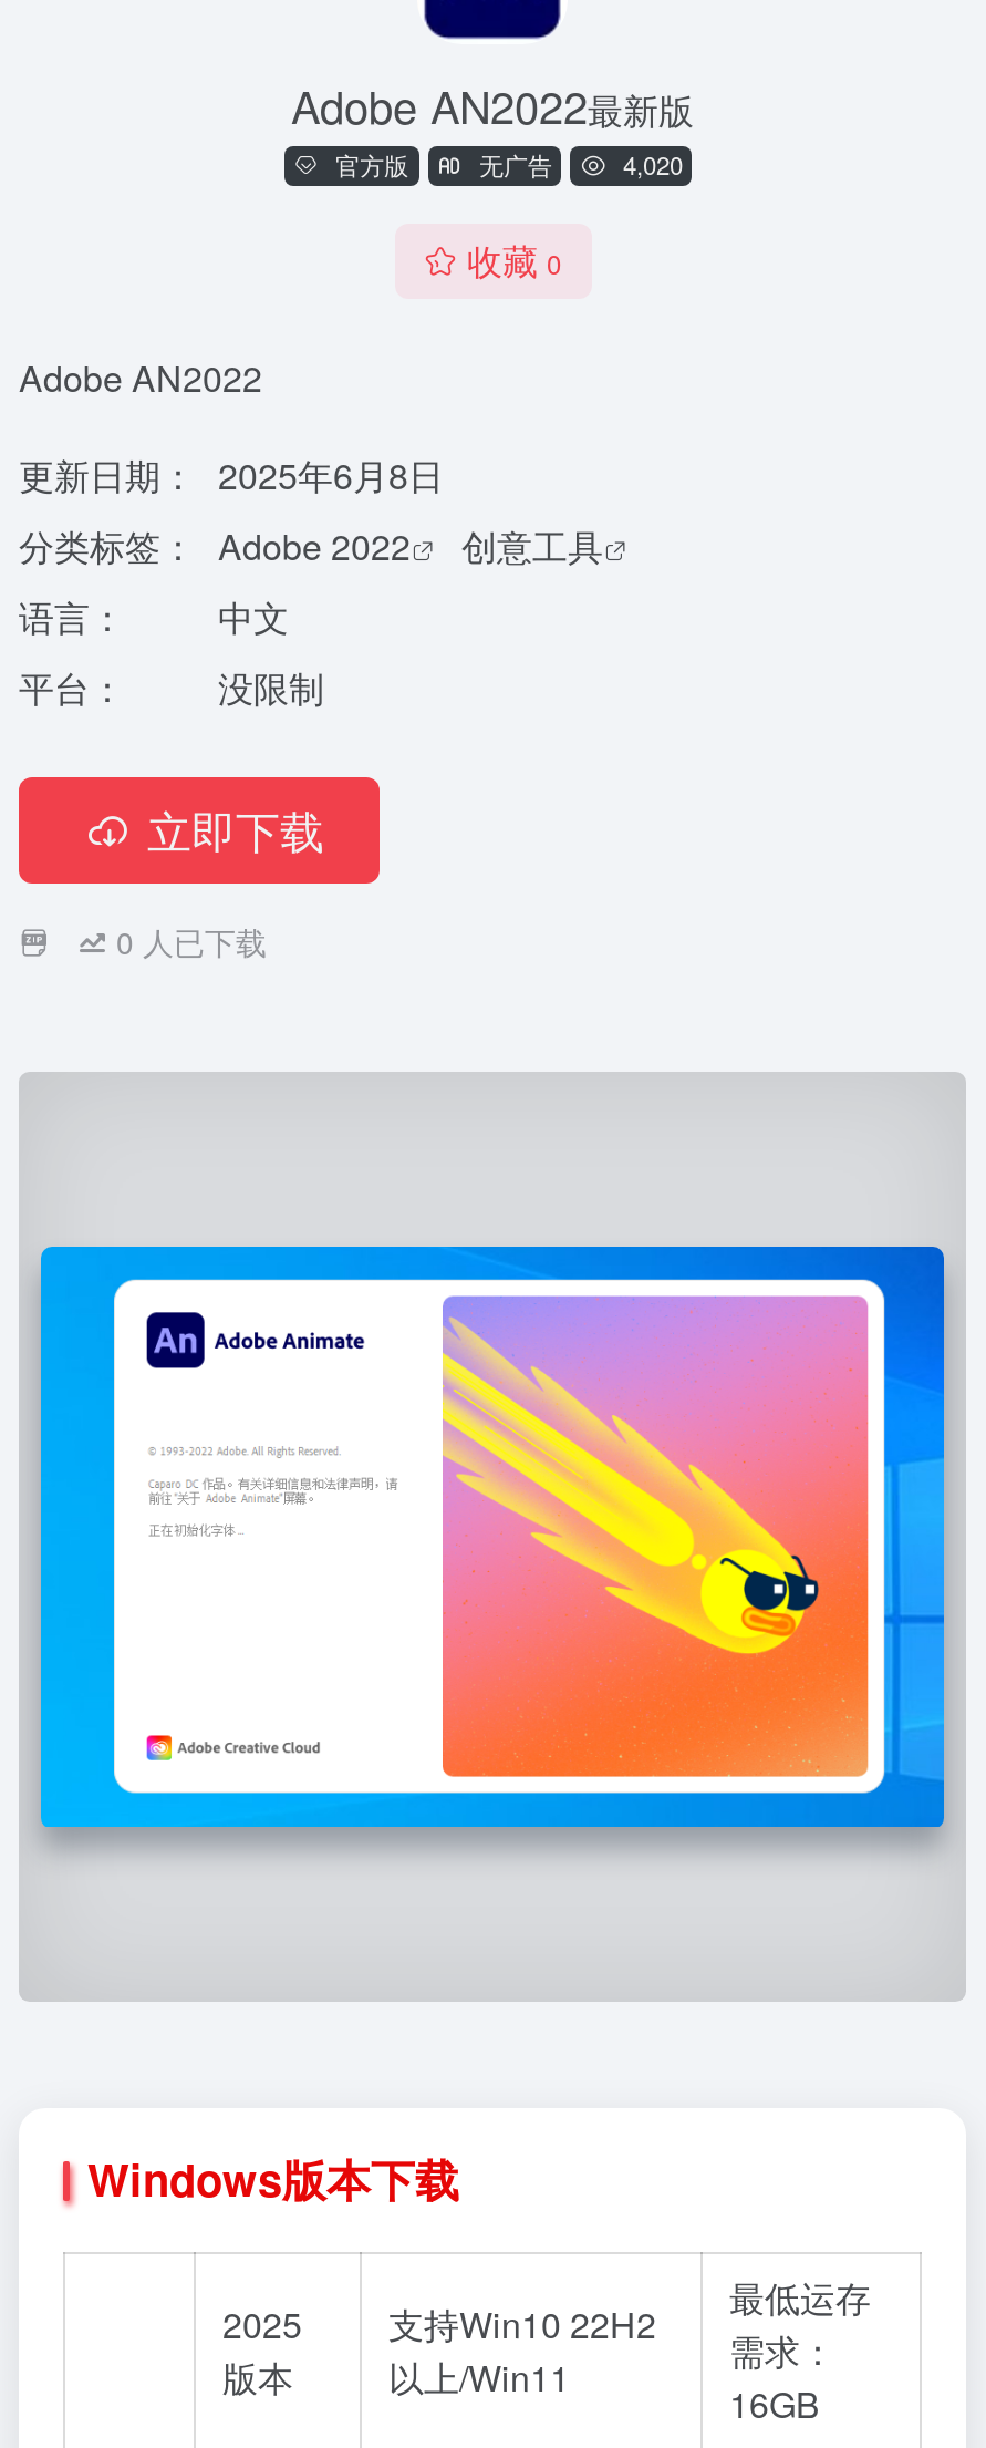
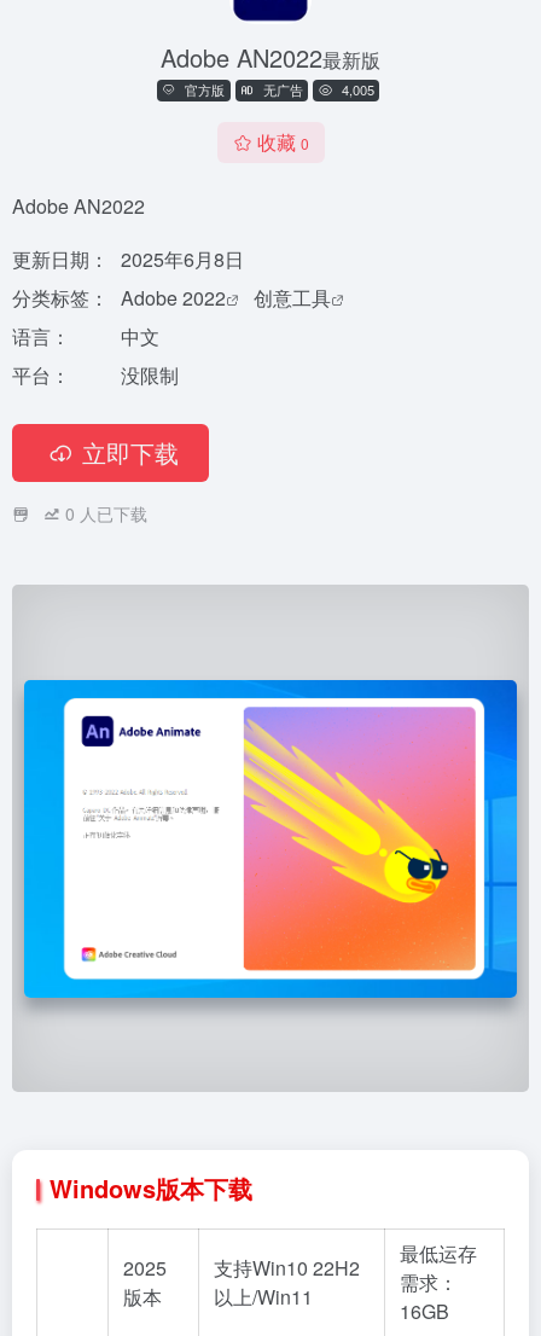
- 官方版 无广告 4,020
+ 官方版 无广告 4,005
